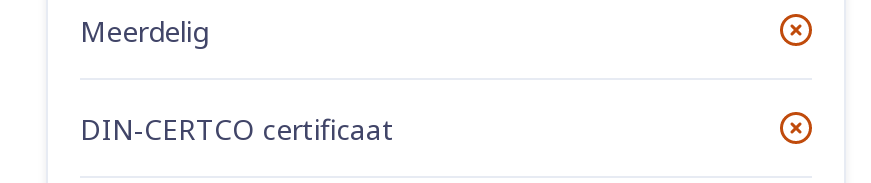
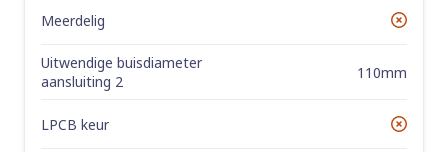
- DIN-CERTCO certificaat
+ Uitwendige buisdiameter
+ aansluiting 2
+ 110mm
+ LPCB keur
